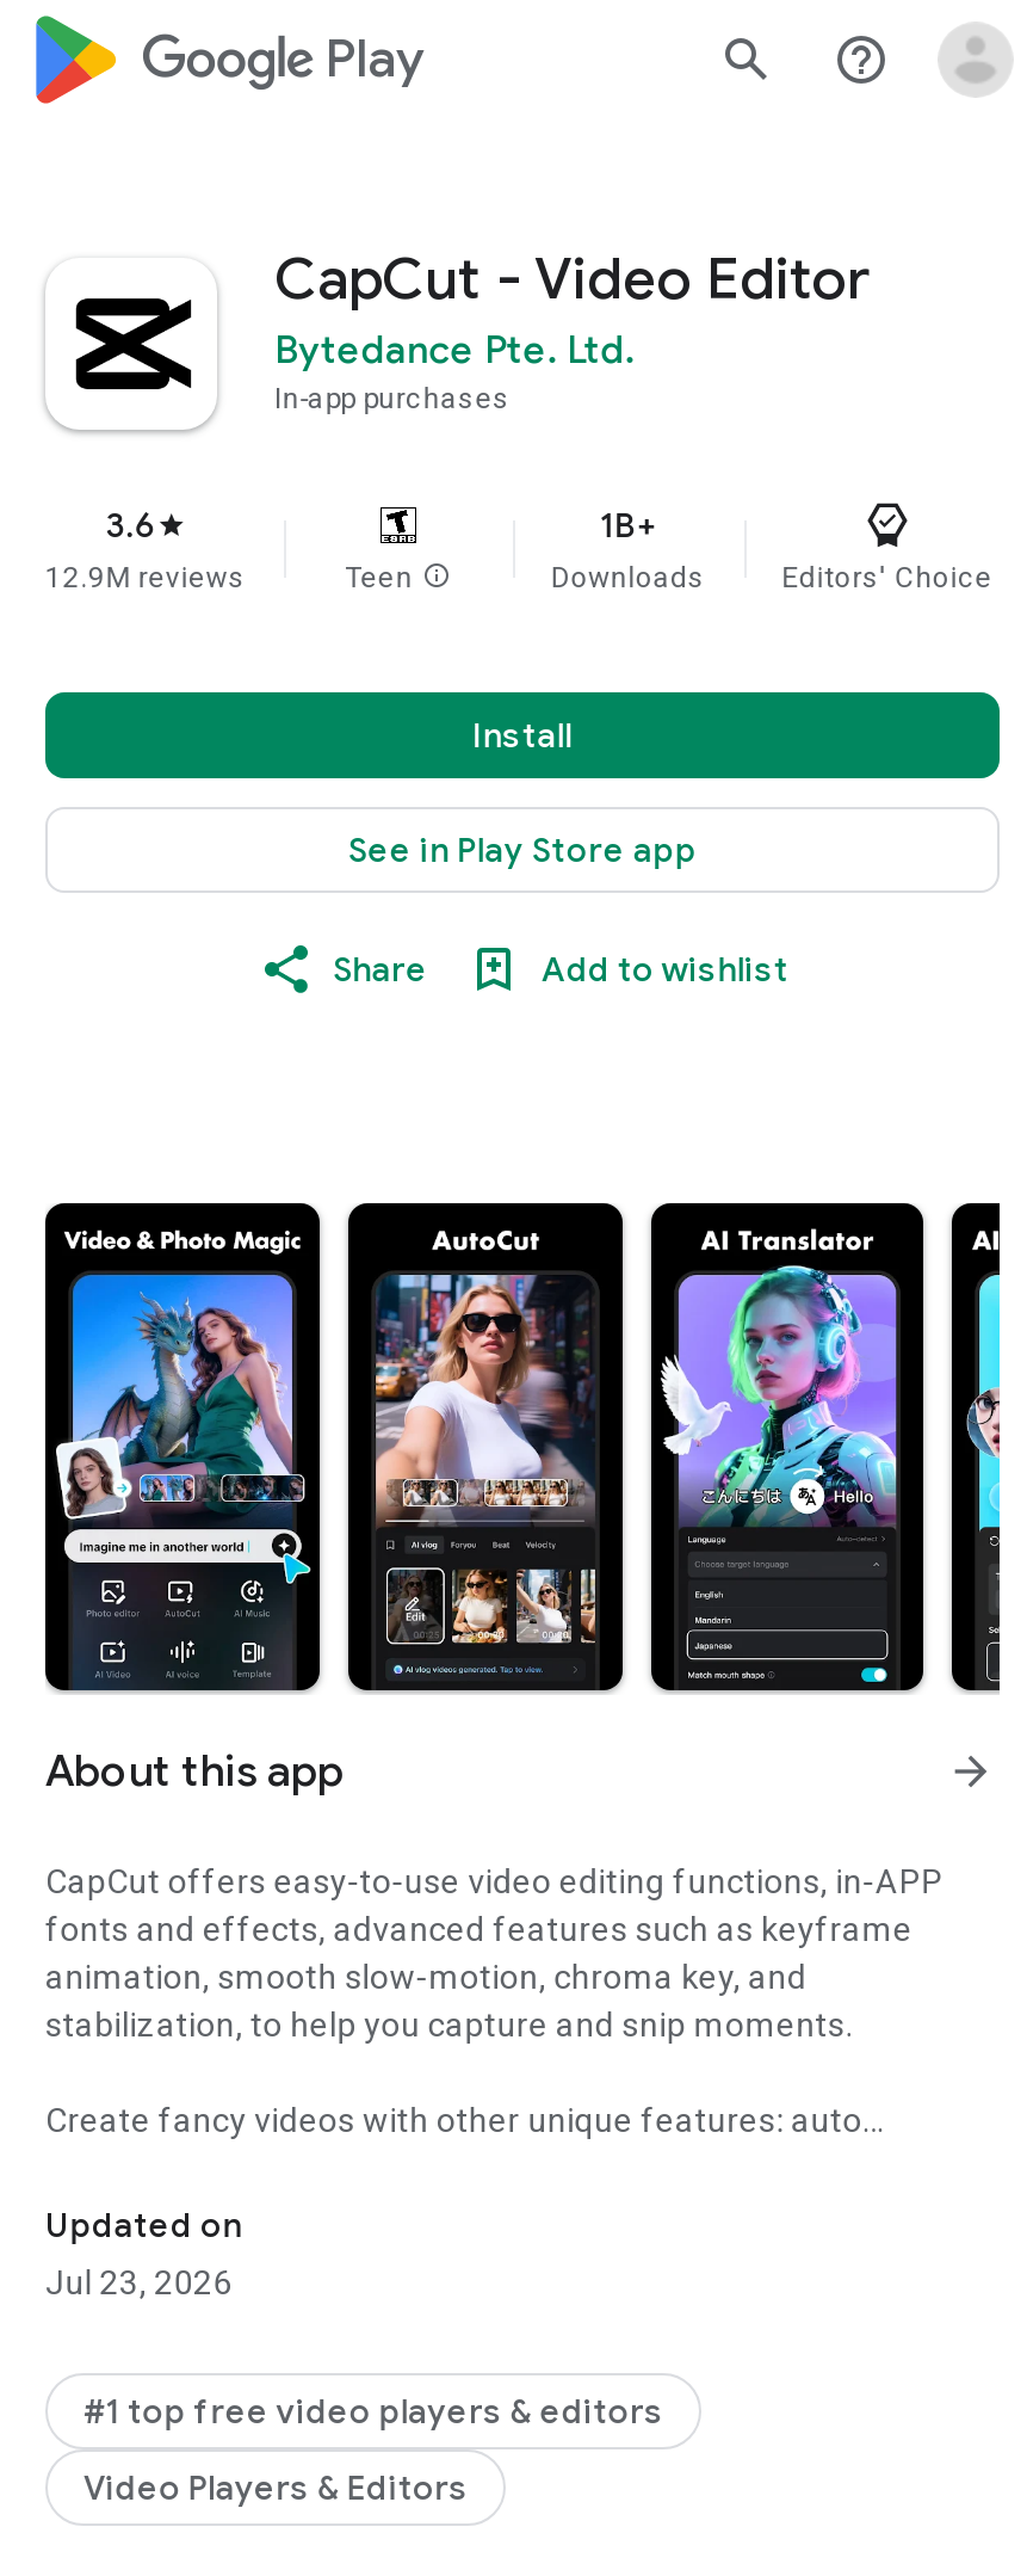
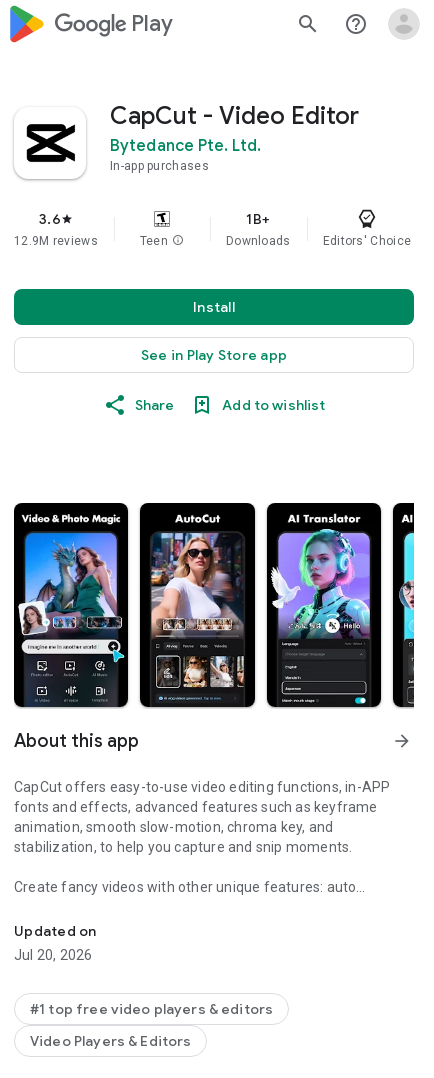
- Jul 23, 2026
+ Jul 20, 2026
